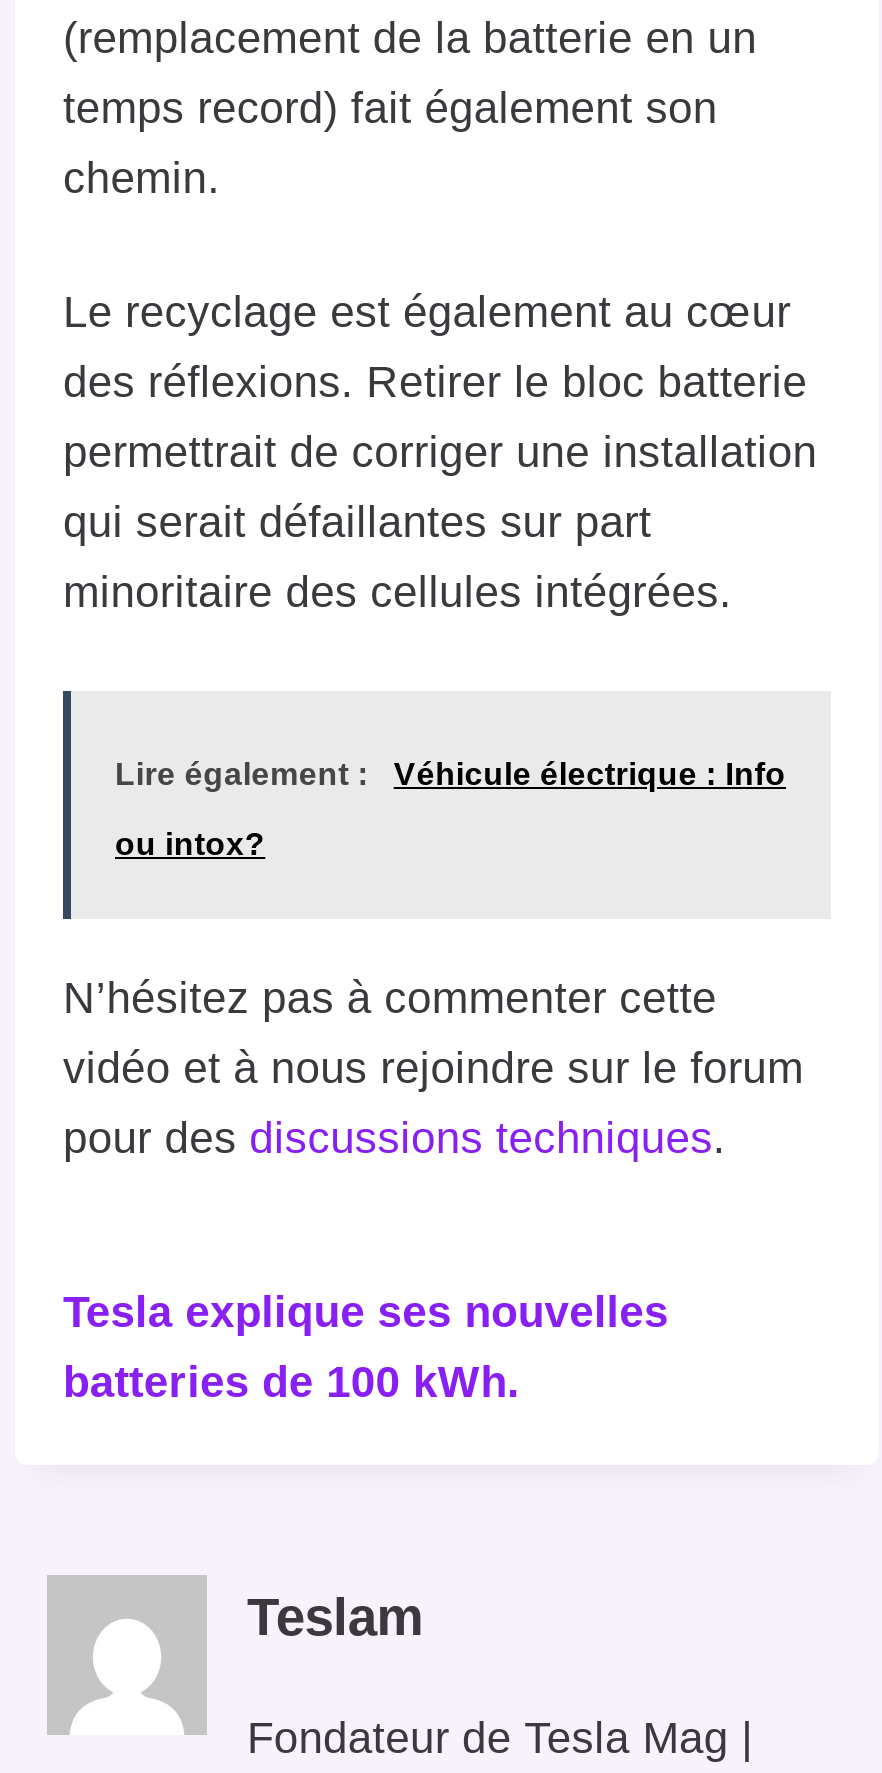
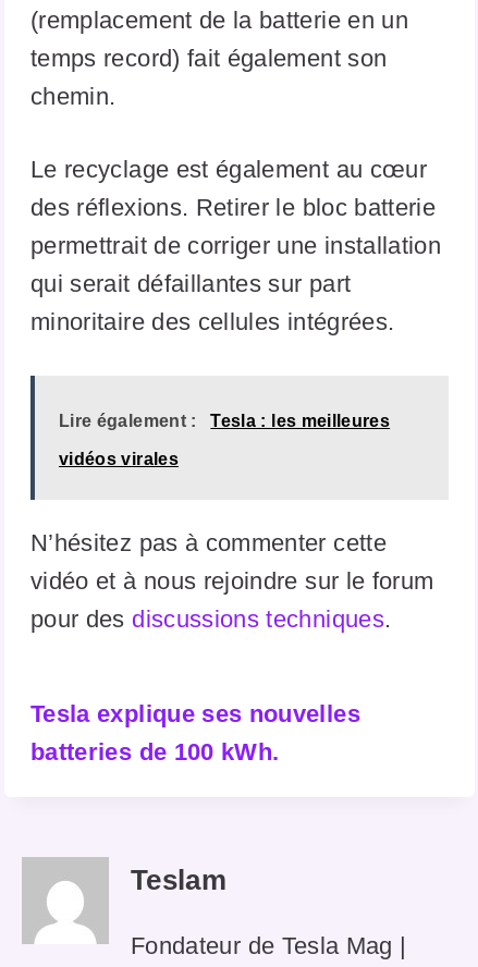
- Véhicule électrique : Info
+ Tesla : les meilleures

- ou intox?
+ vidéos virales
